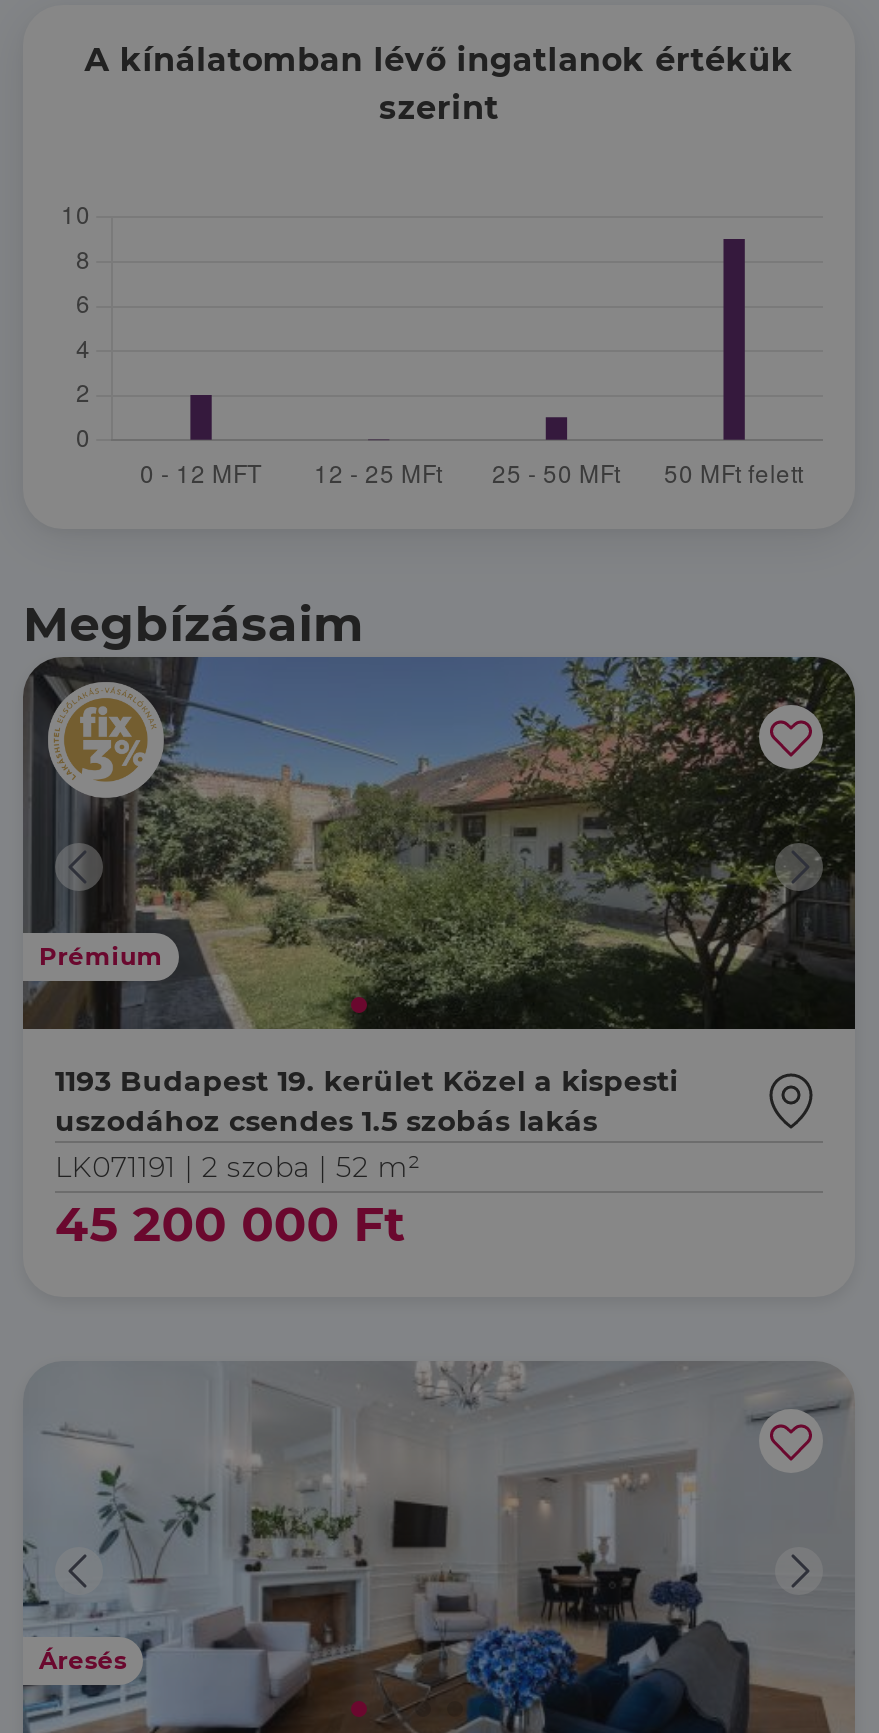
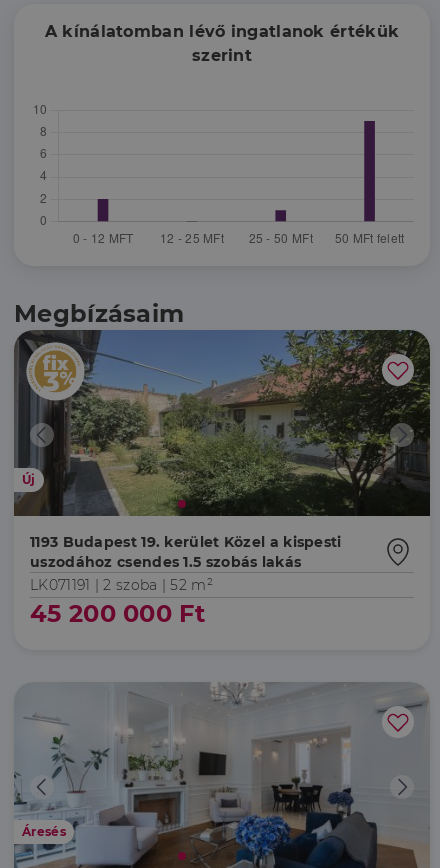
- Prémium
+ Új
